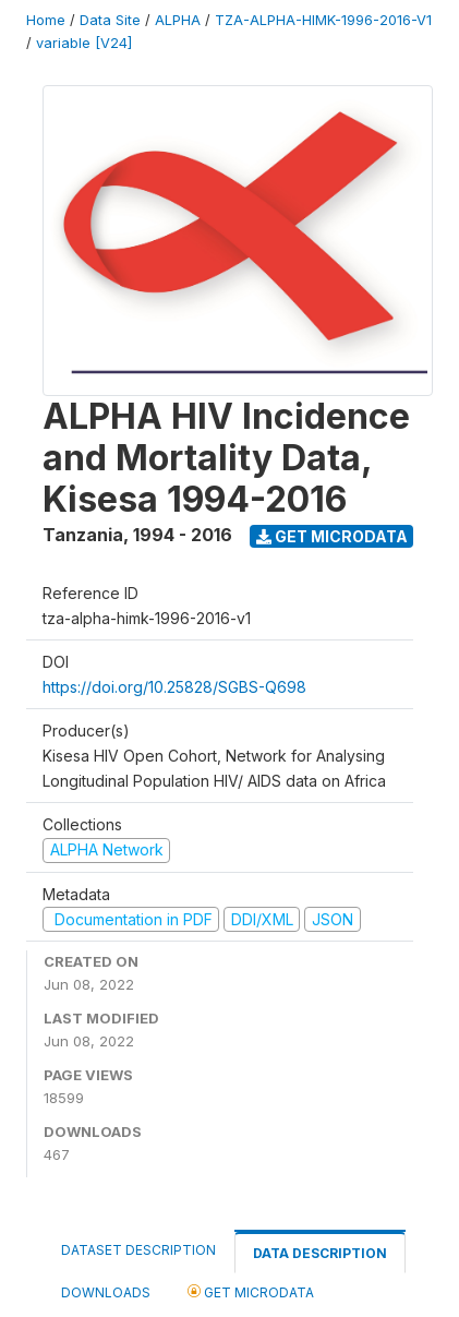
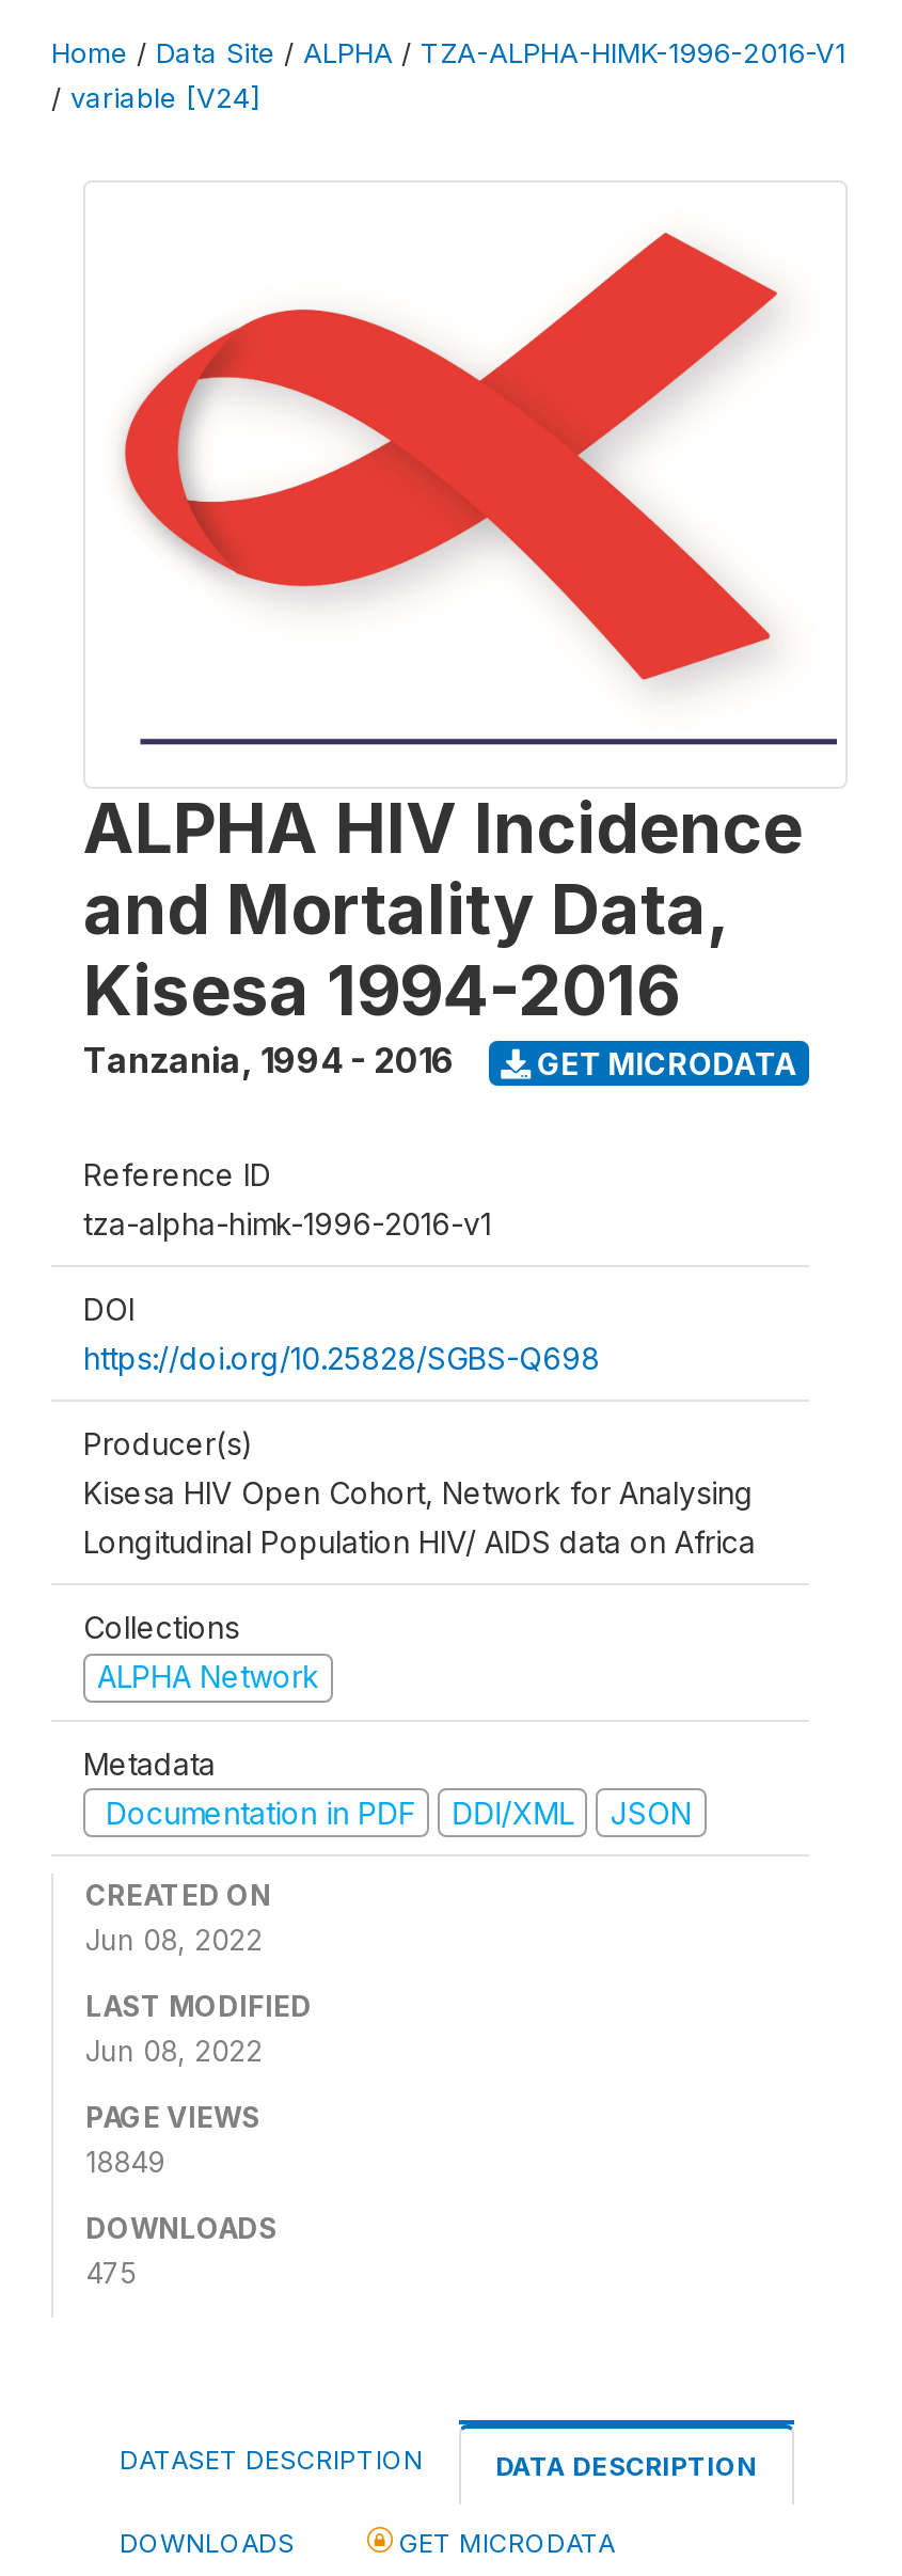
- 18599
+ 18849

- 467
+ 475
